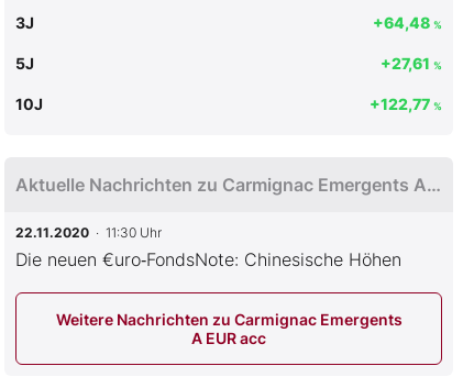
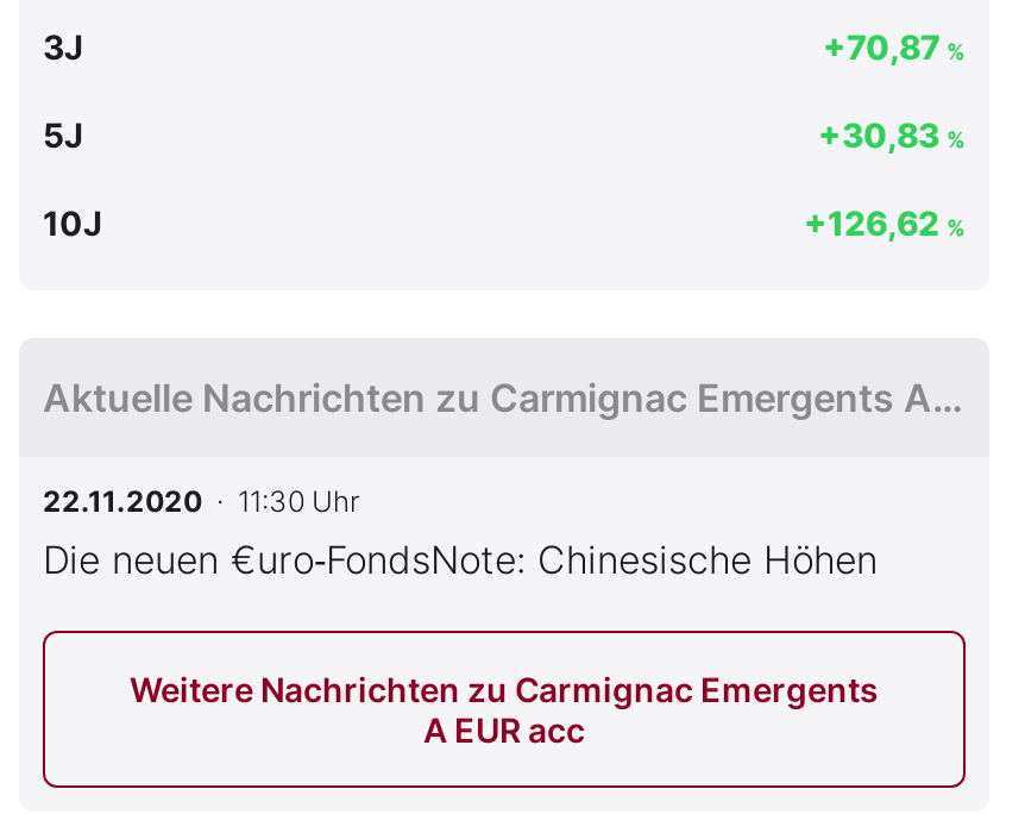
- +64,48%
+ +70,87%

- +27,61%
+ +30,83%

- +122,77%
+ +126,62%
